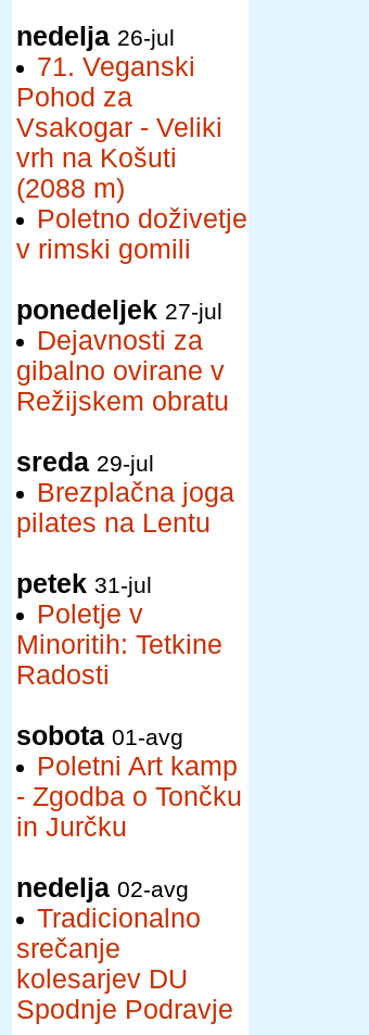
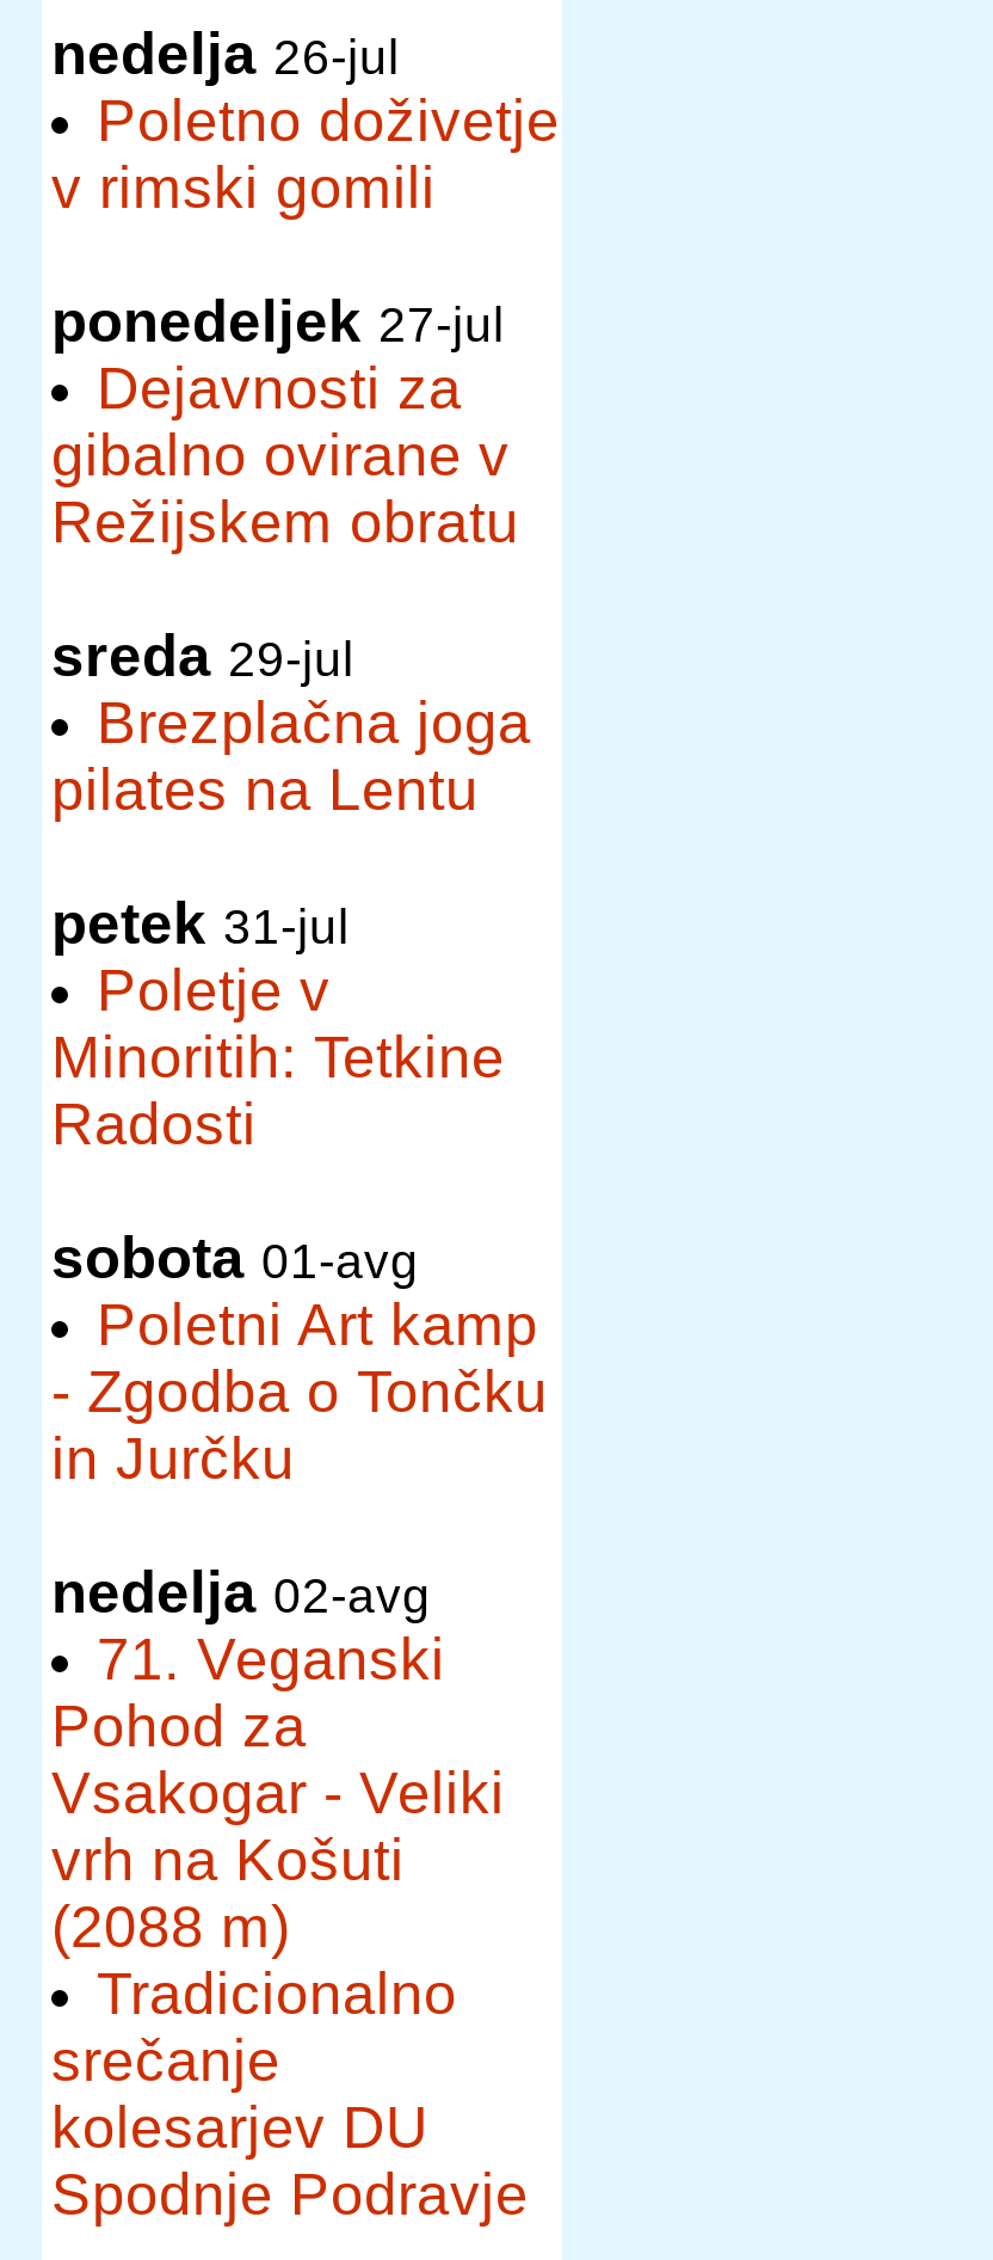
moved down: 71. Veganski | Pohod za | Vsakogar - Veliki | vrh na Košuti | (2088 m)

moved up: Poletno doživetje | v rimski gomili | ponedeljek 27-jul | ... | in Jurčku | nedelja 02-avg
